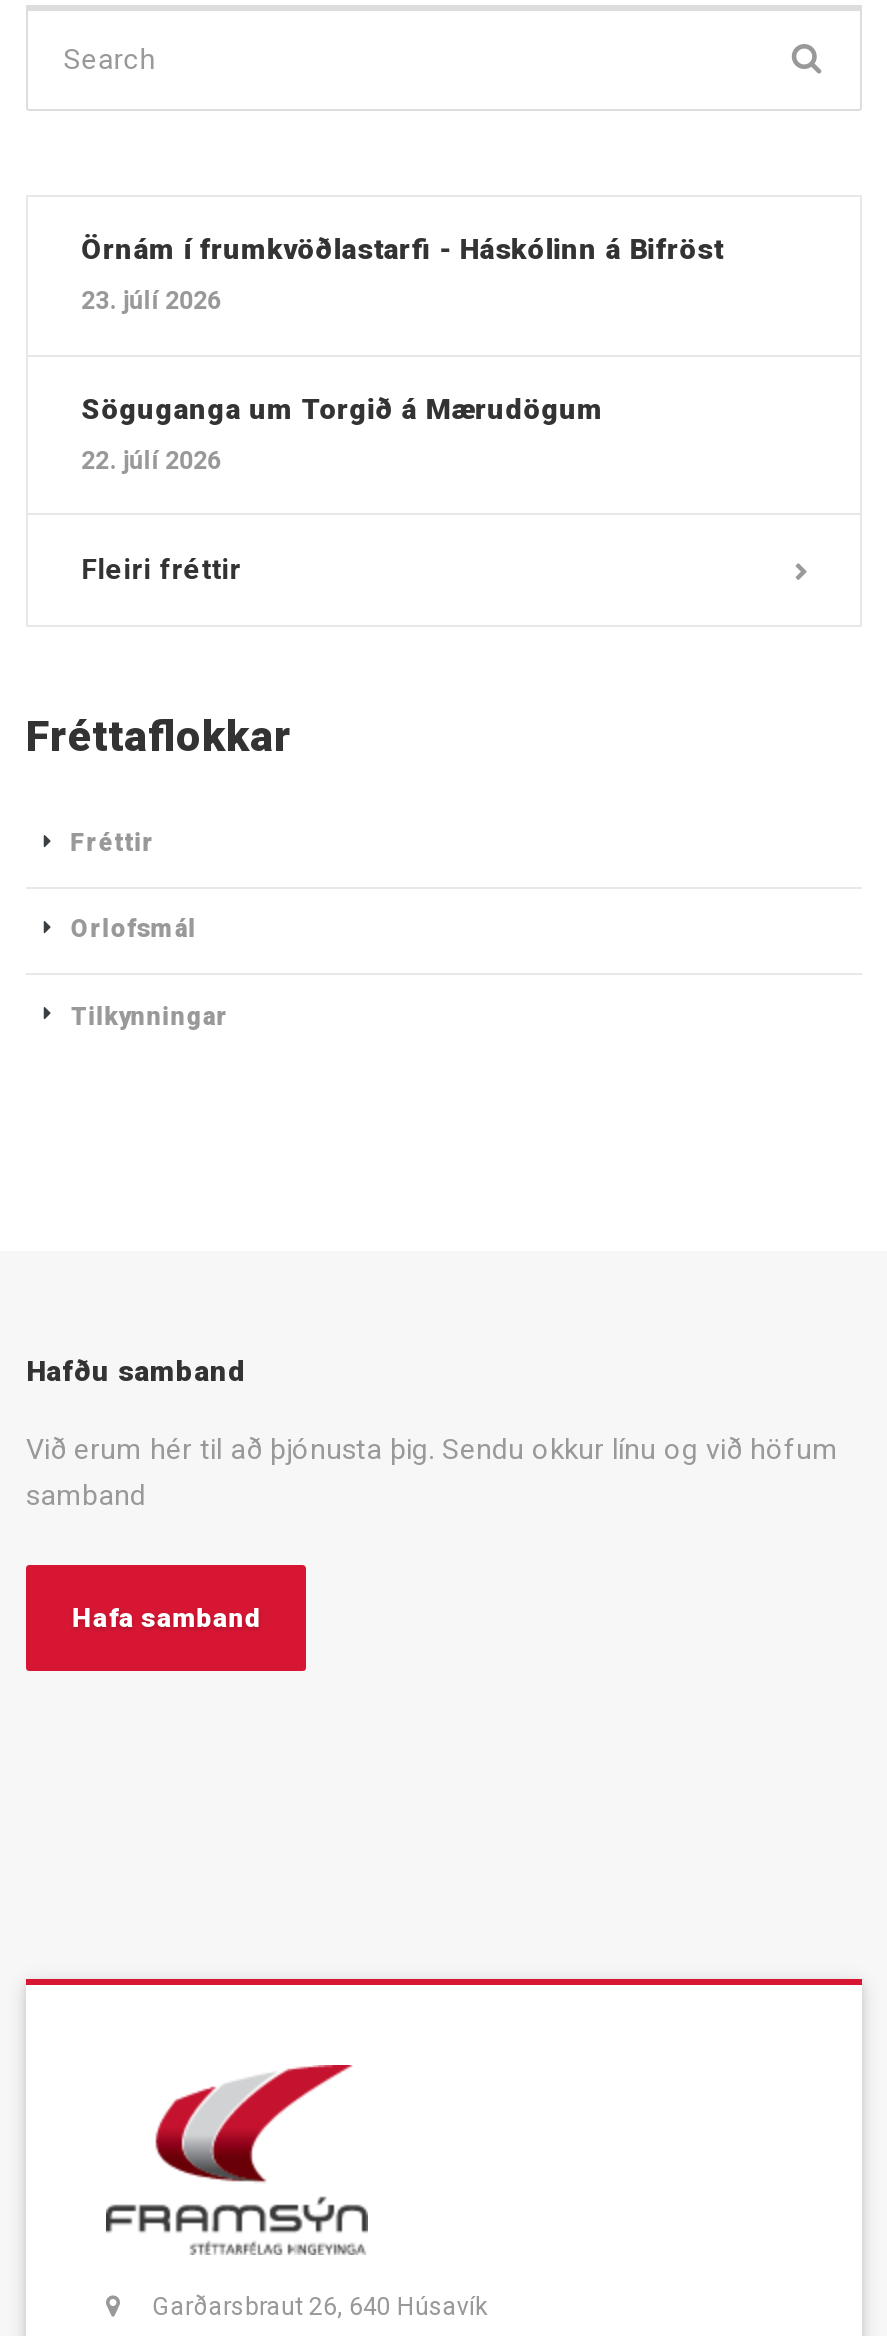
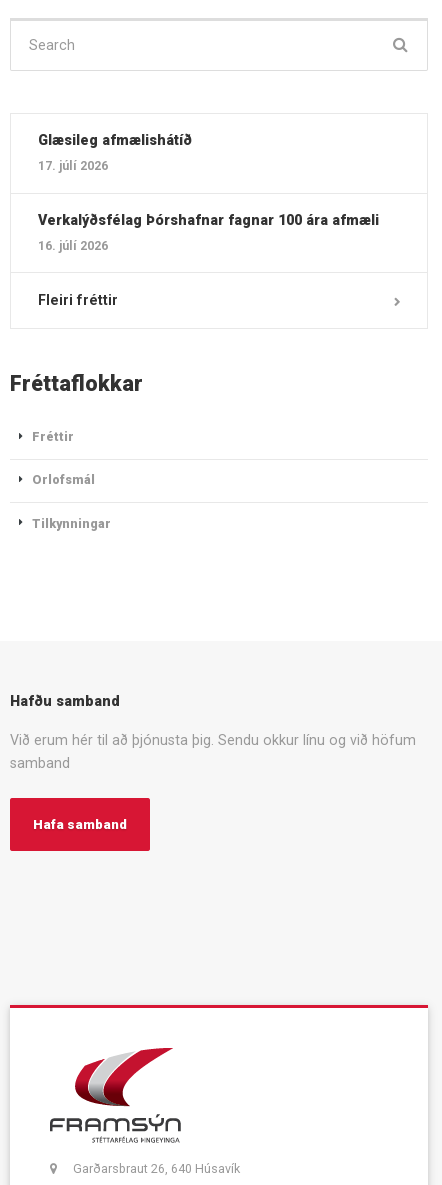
- Örnám í frumkvöðlastarfi - Háskólinn á Bifröst
+ Glæsileg afmælishátíð

- 23. júlí 2026
+ 17. júlí 2026

- Söguganga um Torgið á Mærudögum
+ Verkalýðsfélag Þórshafnar fagnar 100 ára afmæli

- 22. júlí 2026
+ 16. júlí 2026
